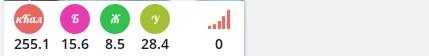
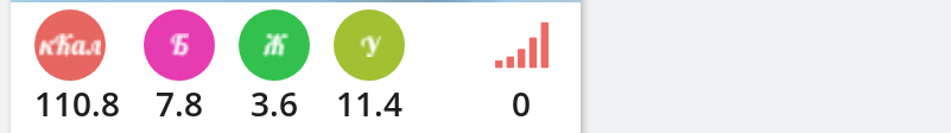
- 255.1 15.6
- 8.5
- 28.4
+ 110.8
+ 7.8
+ 3.6
+ 11.4
